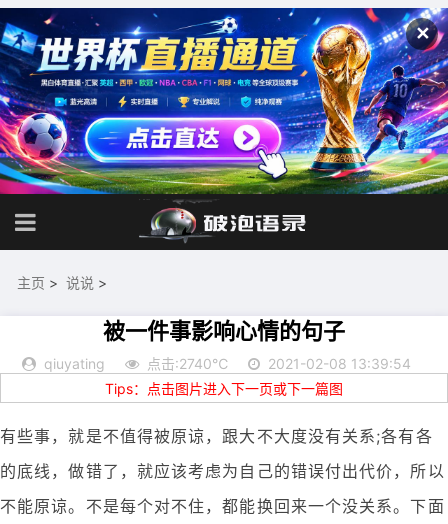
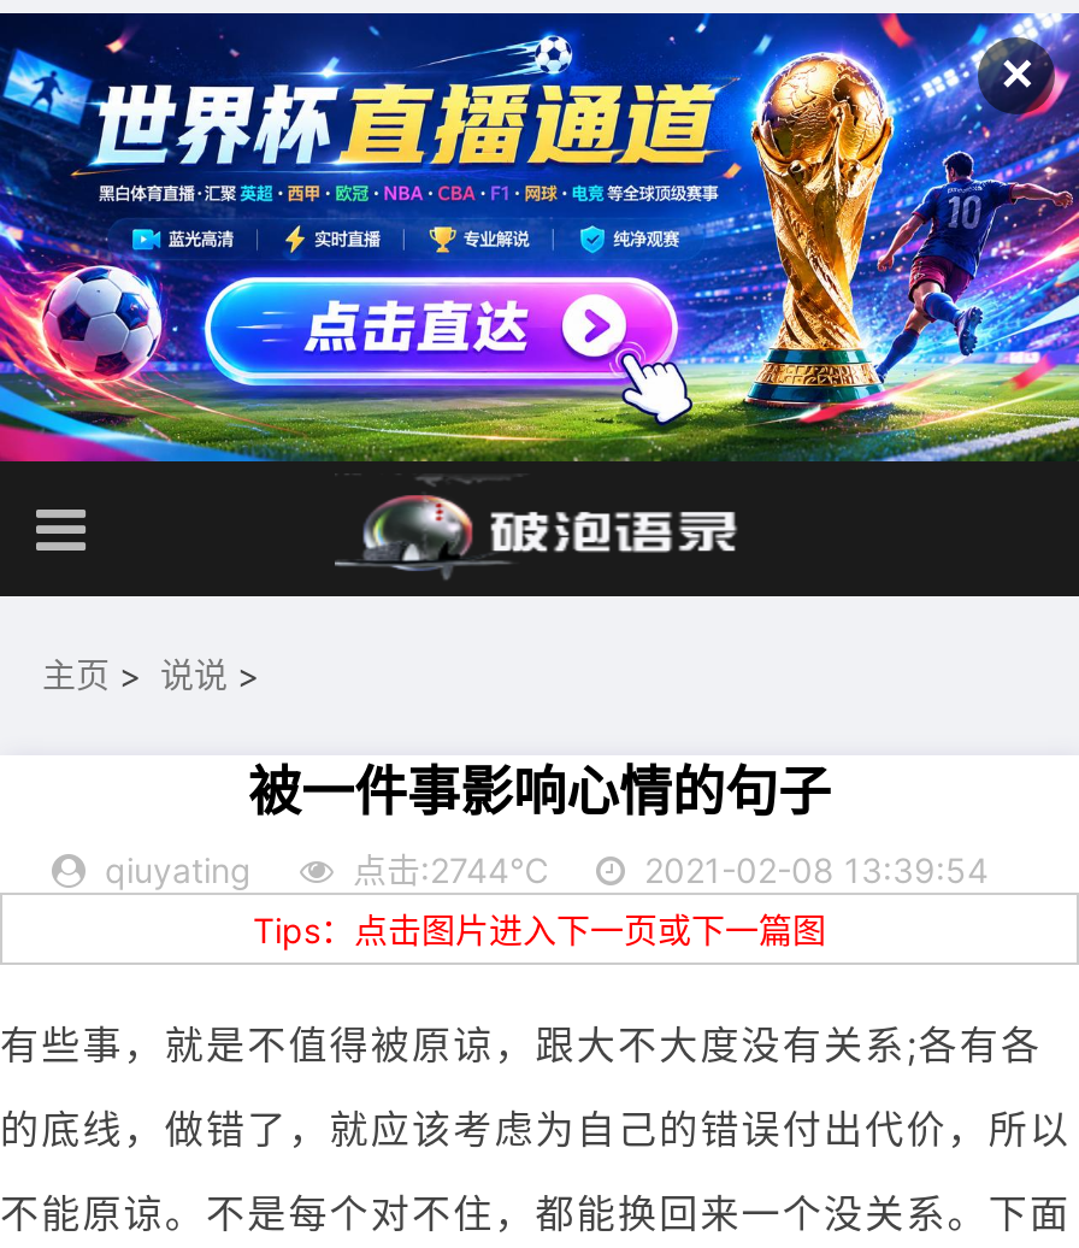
- 点击:2740℃
+ 点击:2744℃
